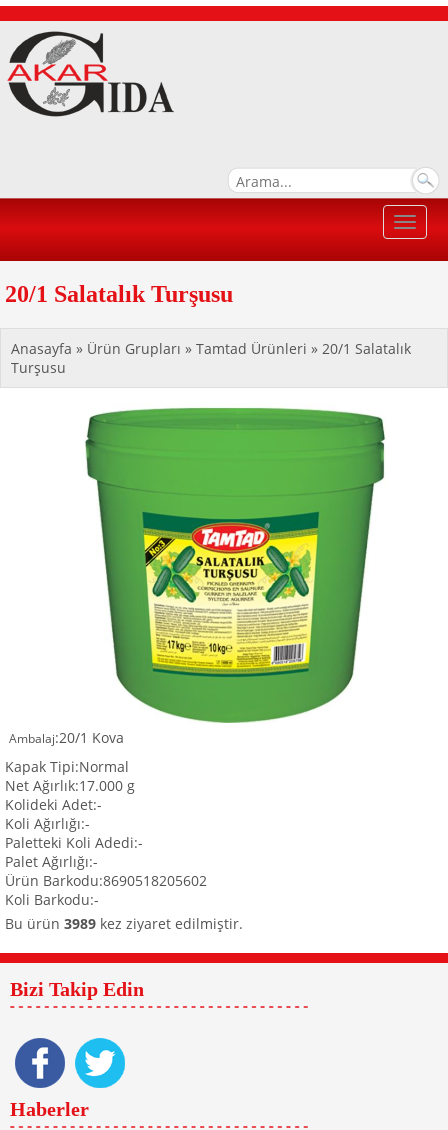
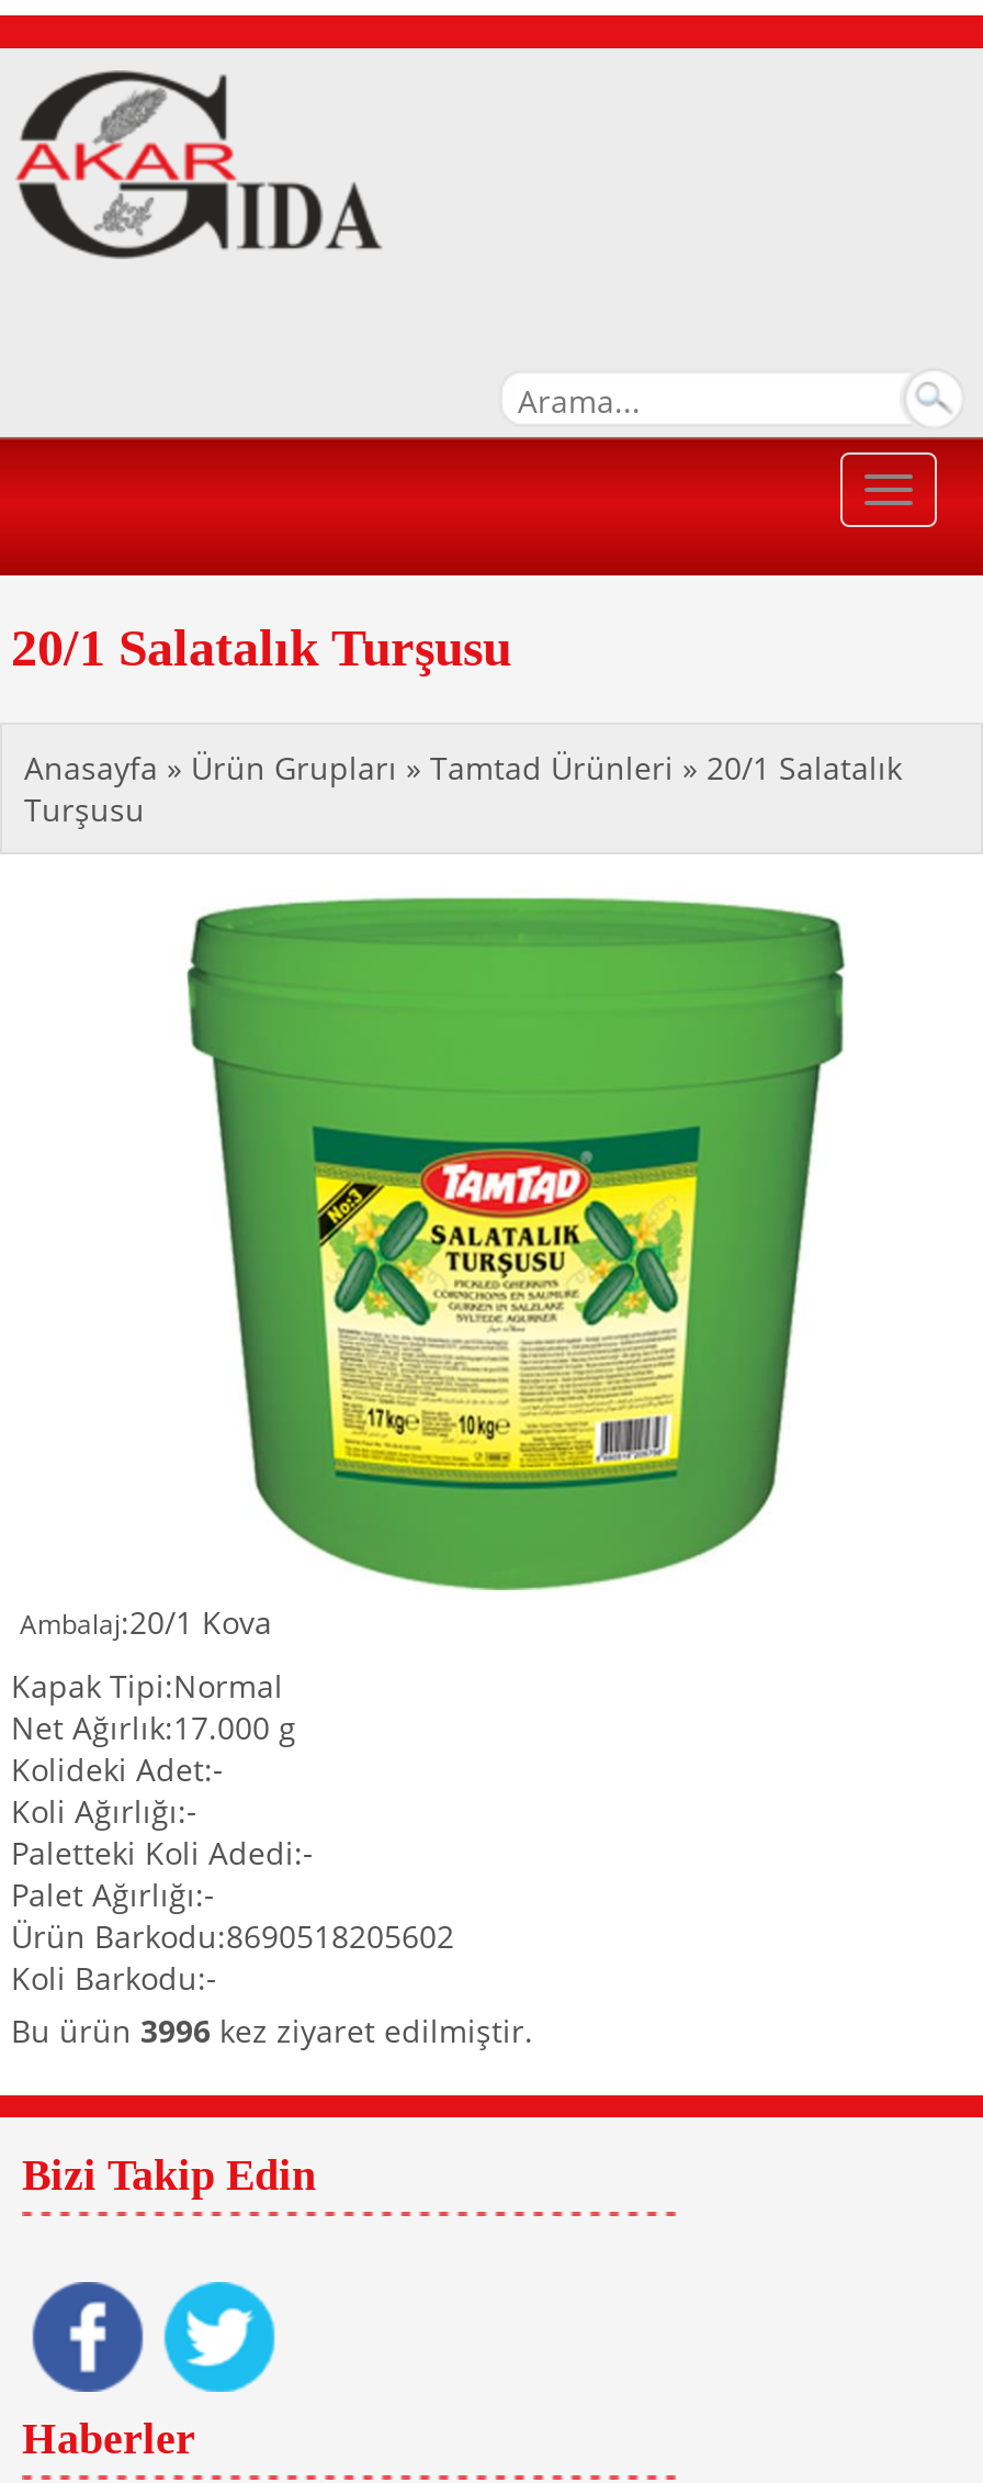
- Bu ürün 3989 kez ziyaret edilmiştir.
+ Bu ürün 3996 kez ziyaret edilmiştir.
